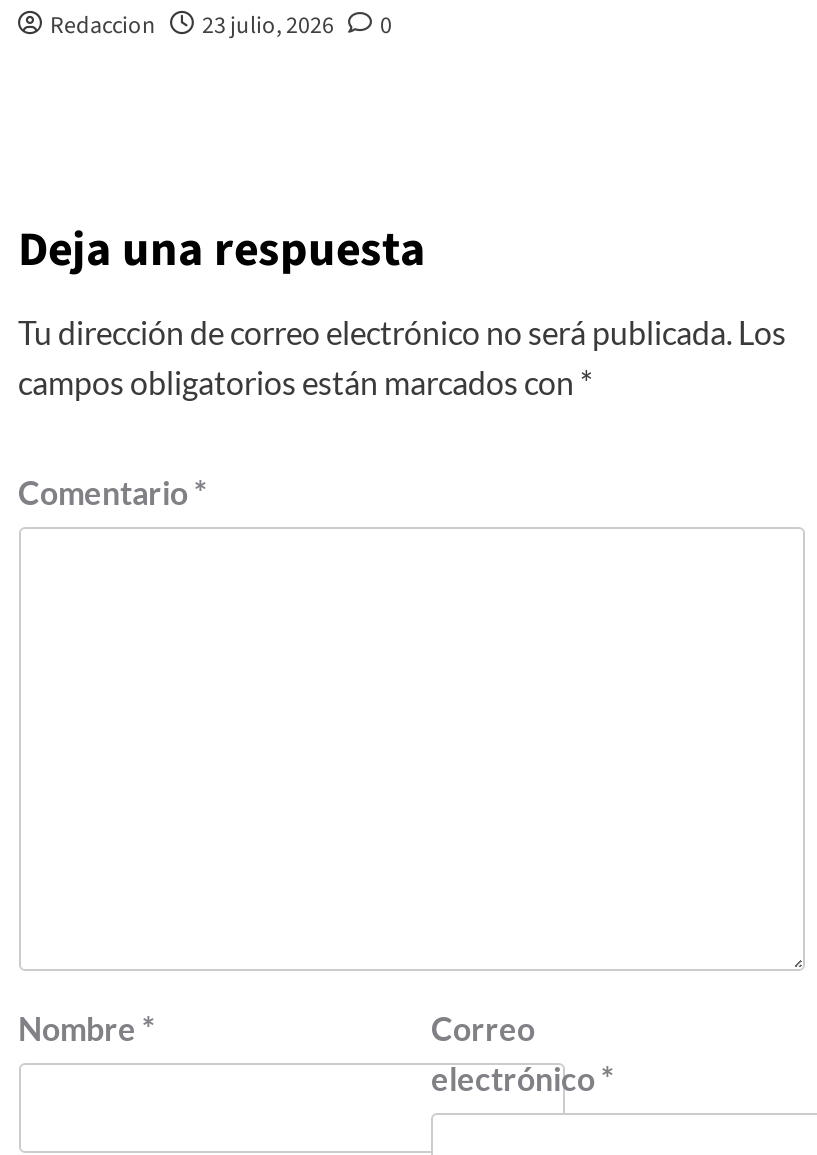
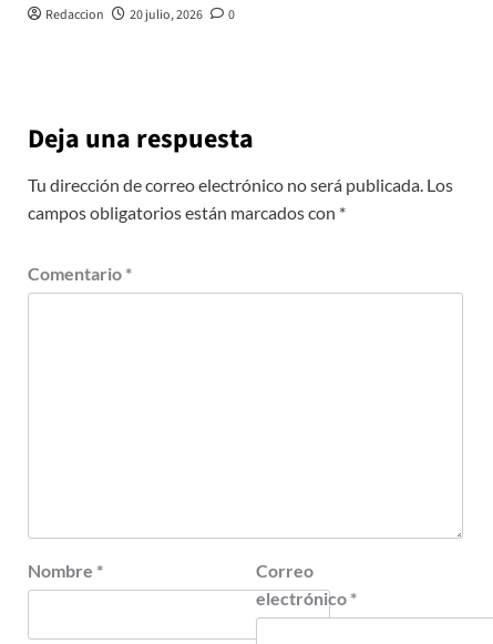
- Redaccion 23 julio, 2026 0
+ Redaccion 20 julio, 2026 0
